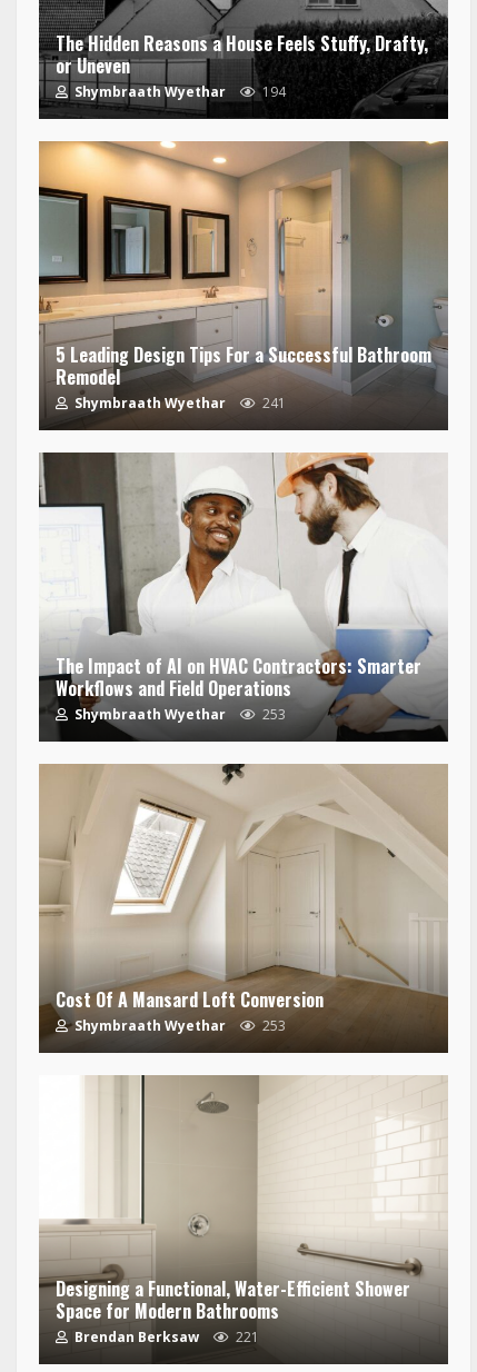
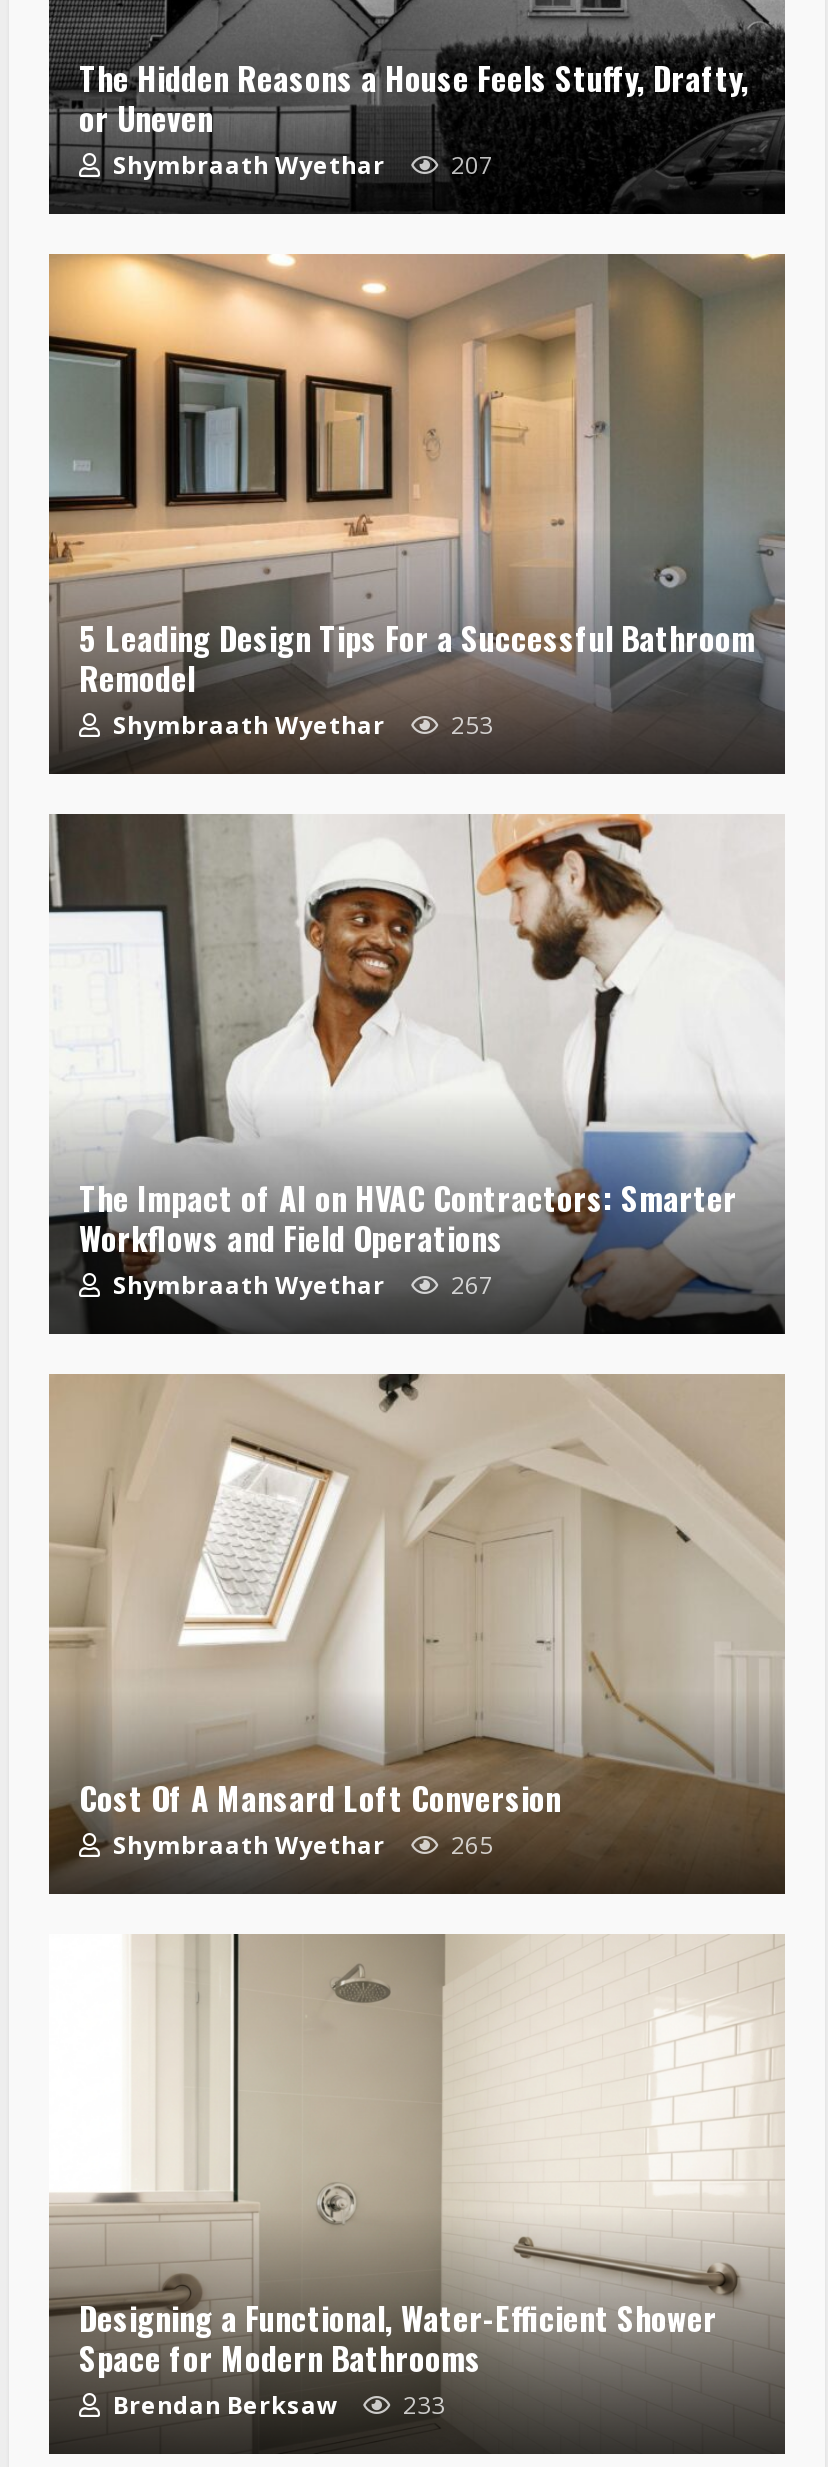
- Shymbraath Wyethar 194
+ Shymbraath Wyethar 207

- Shymbraath Wyethar 241
+ Shymbraath Wyethar 253

- Shymbraath Wyethar 253
+ Shymbraath Wyethar 267

- Shymbraath Wyethar 253
+ Shymbraath Wyethar 265

- Brendan Berksaw 221
+ Brendan Berksaw 233
